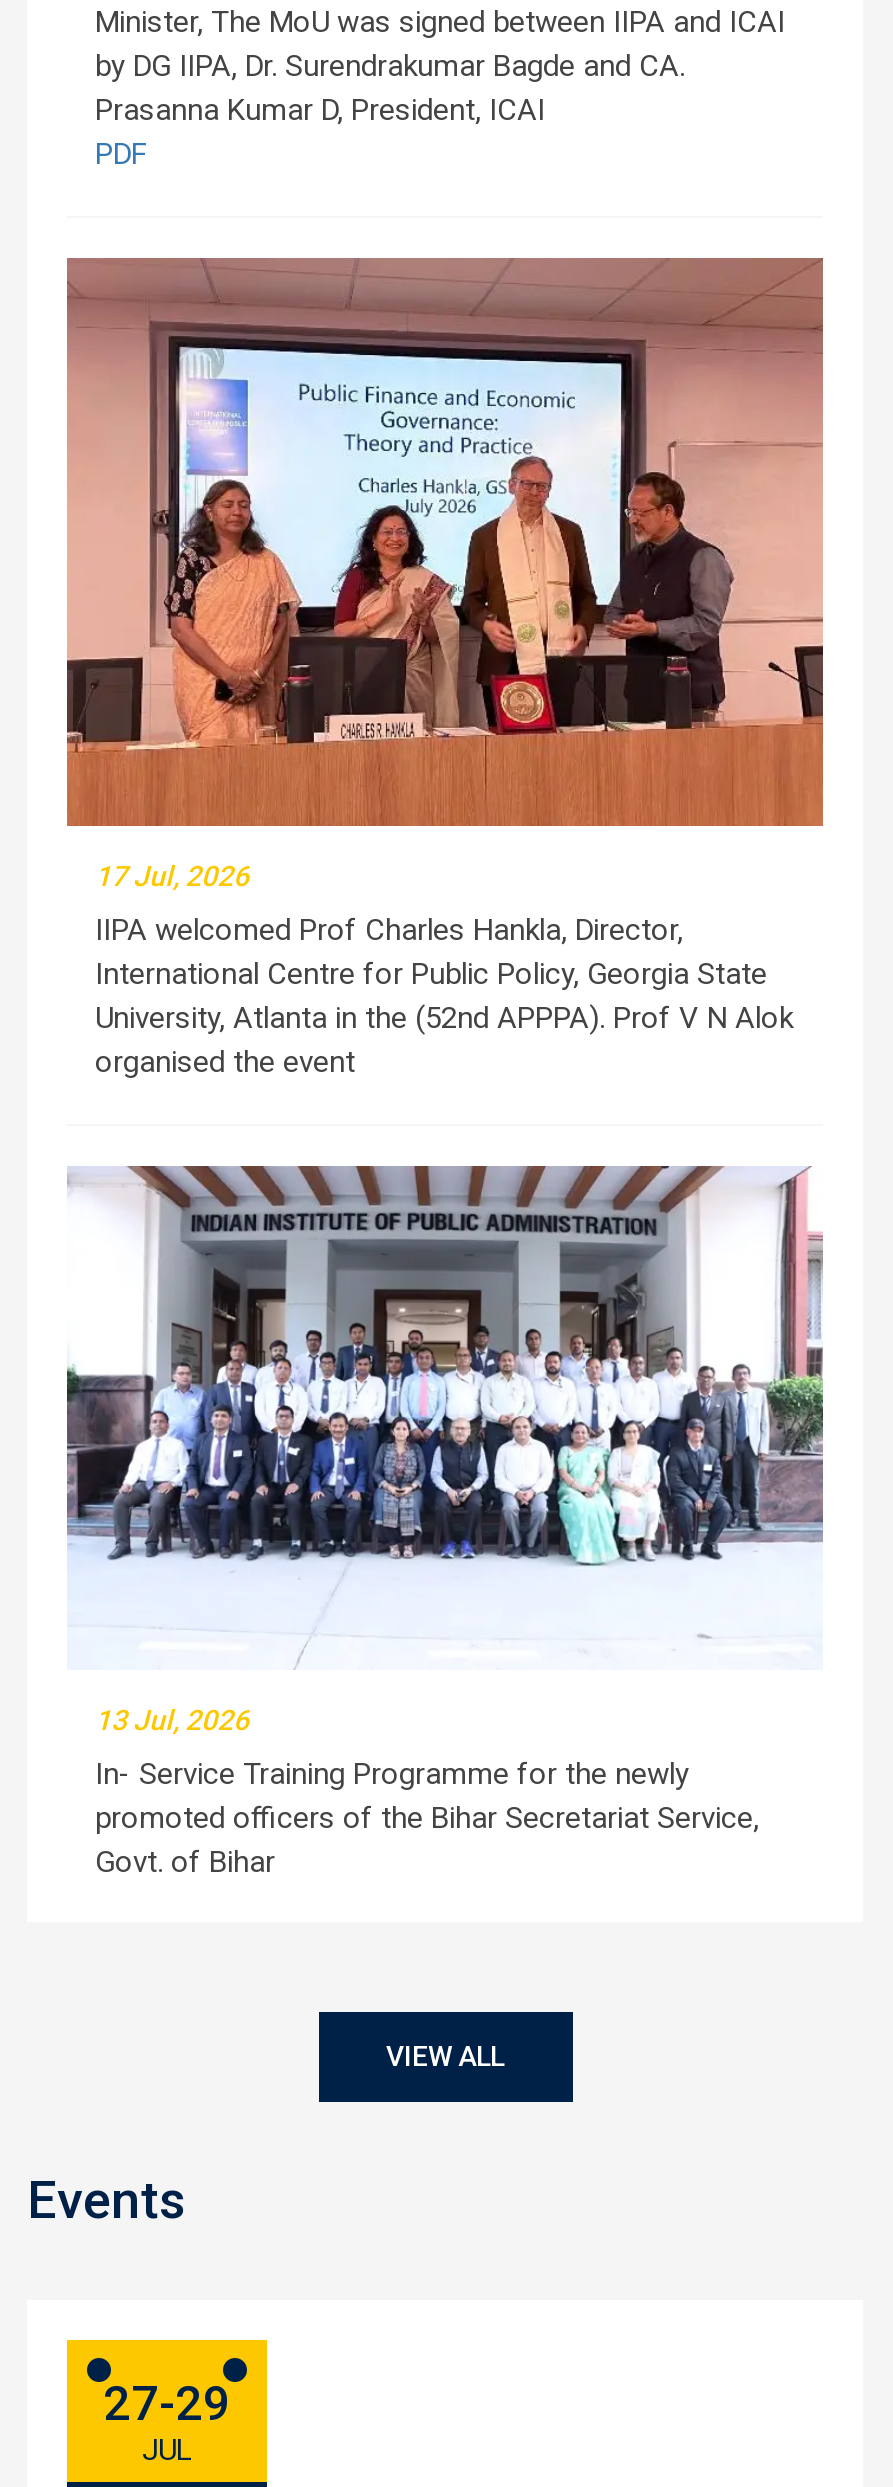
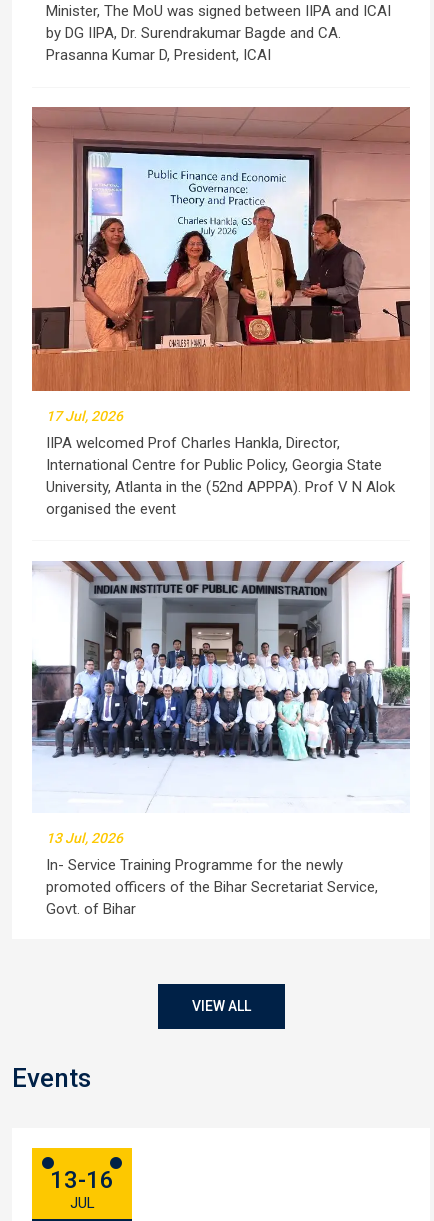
- PDF

- 27-29
+ 13-16
